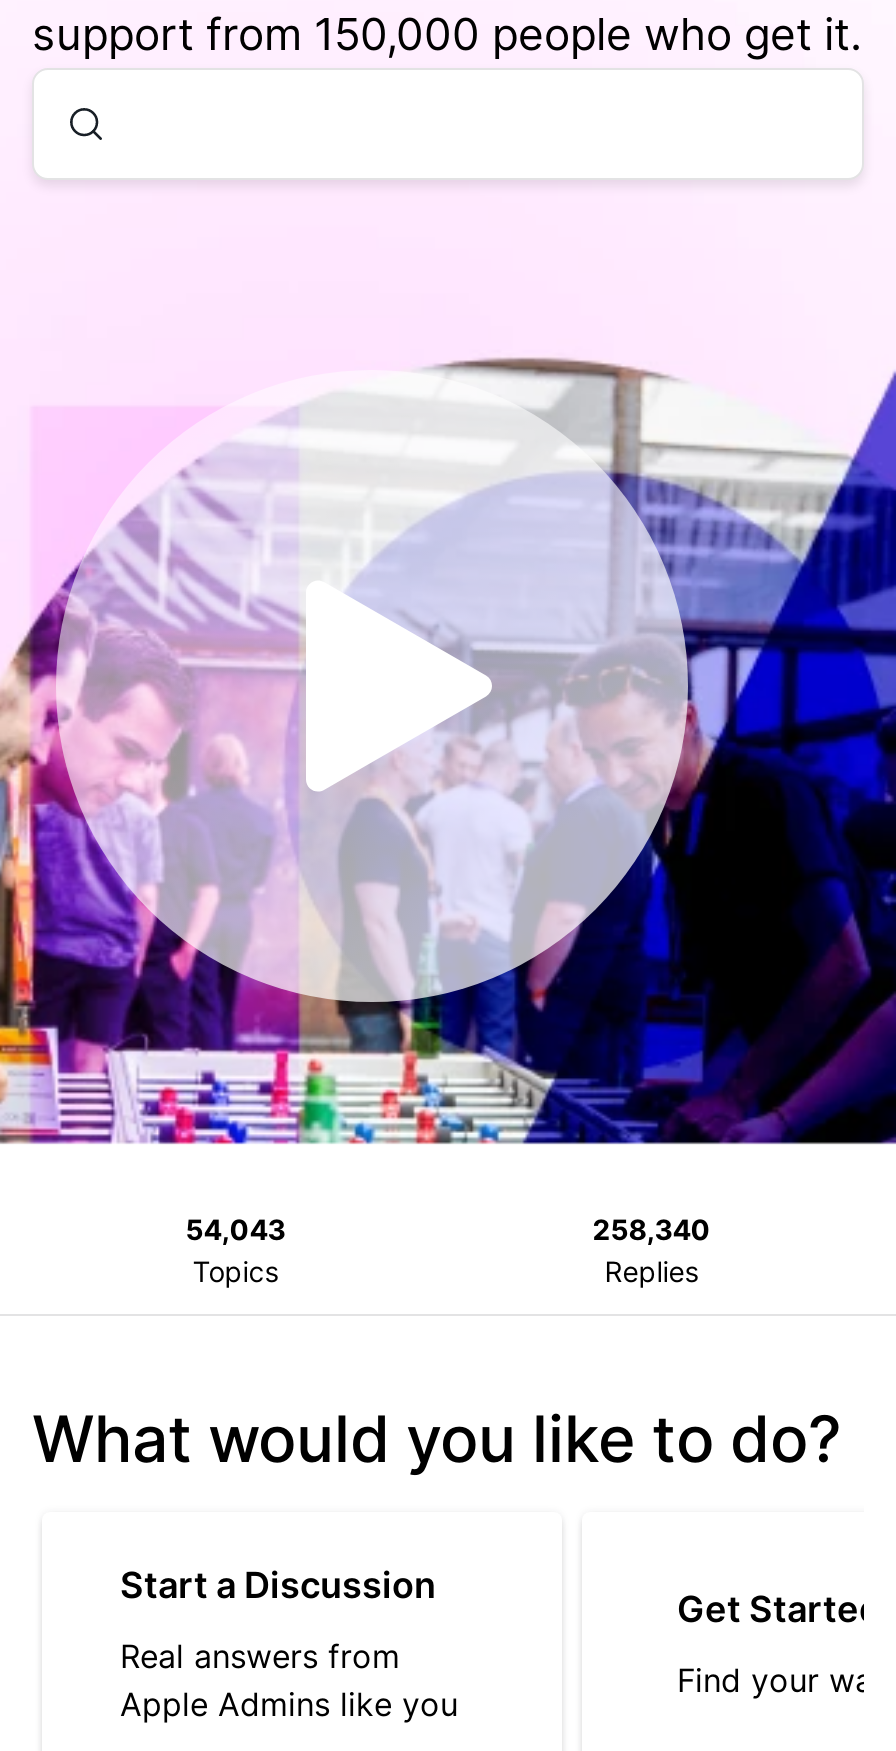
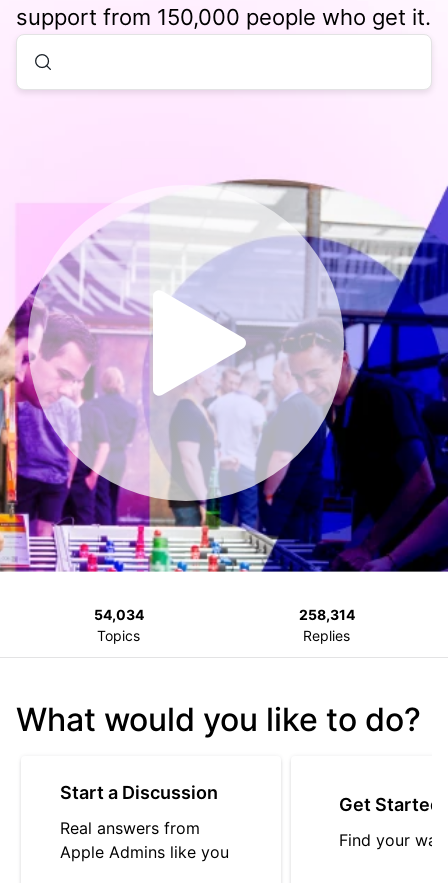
- 54,043
+ 54,034

- 258,340
+ 258,314
